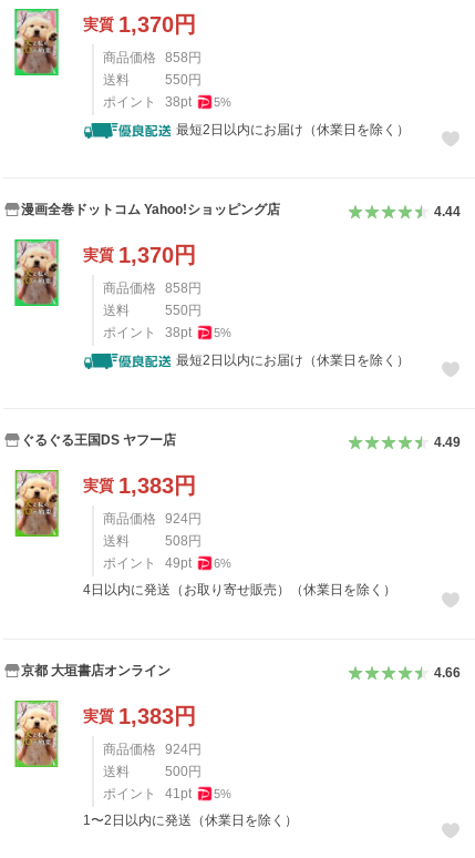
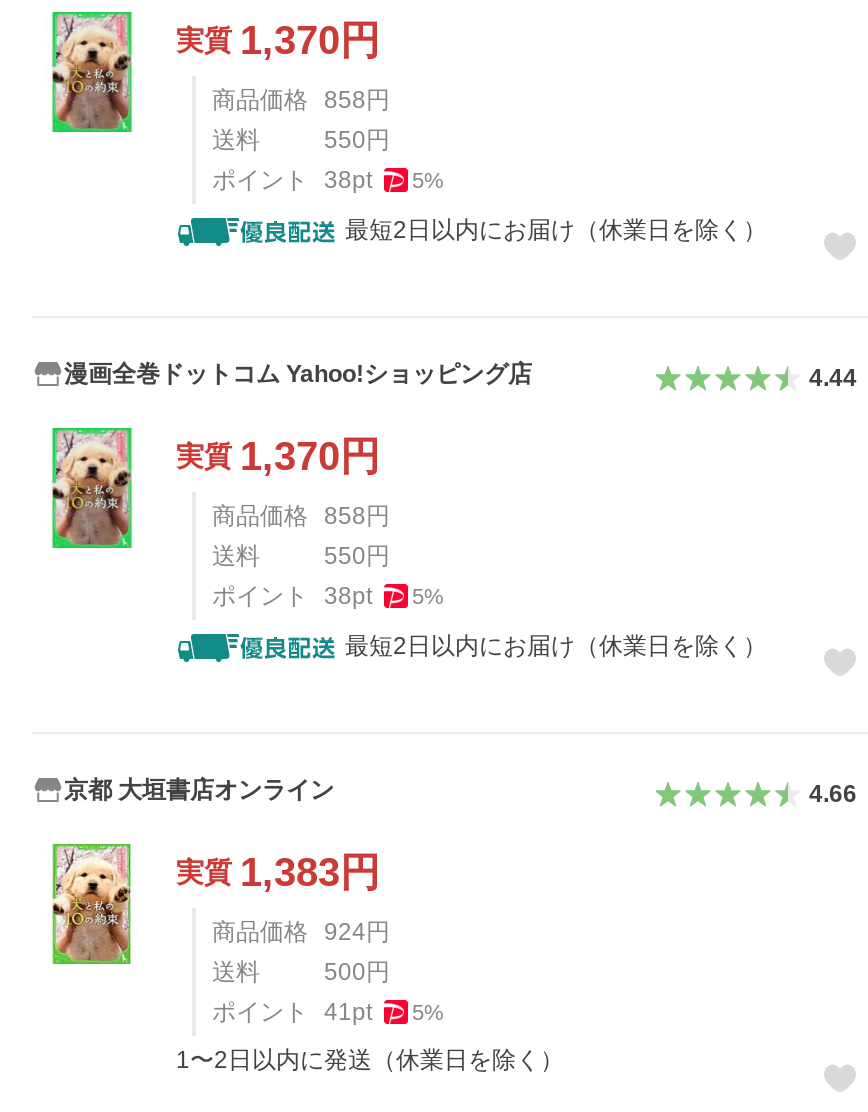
- ぐるぐる王国DS ヤフー店
- 4.49
- 実質1,383円
- 商品価格 924円
- 送料
- 508円
- ポイント 49pt
- 6%
- 4日以内に発送（お取り寄せ販売）（休業日を除く）
